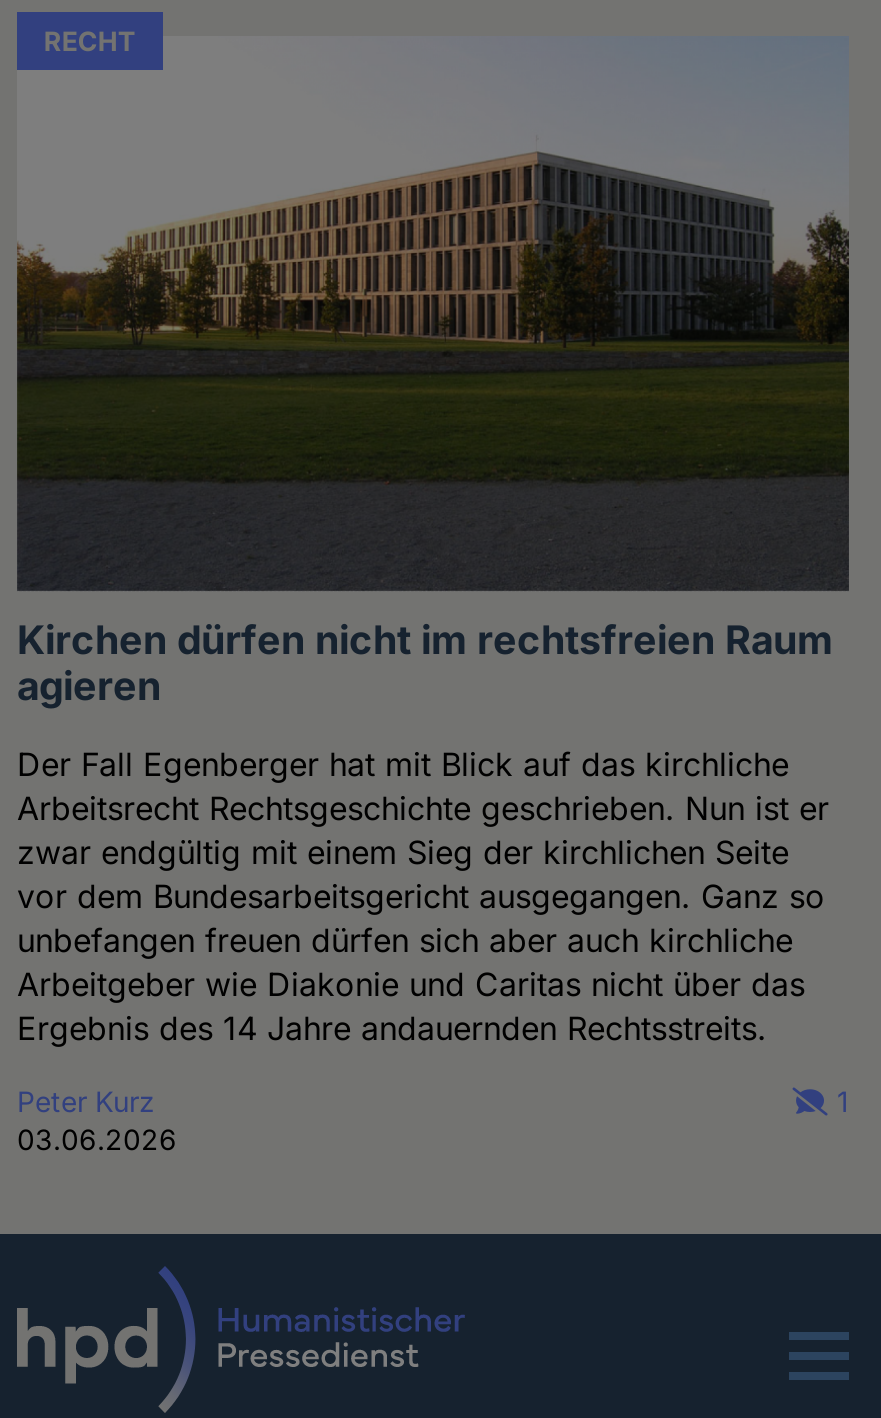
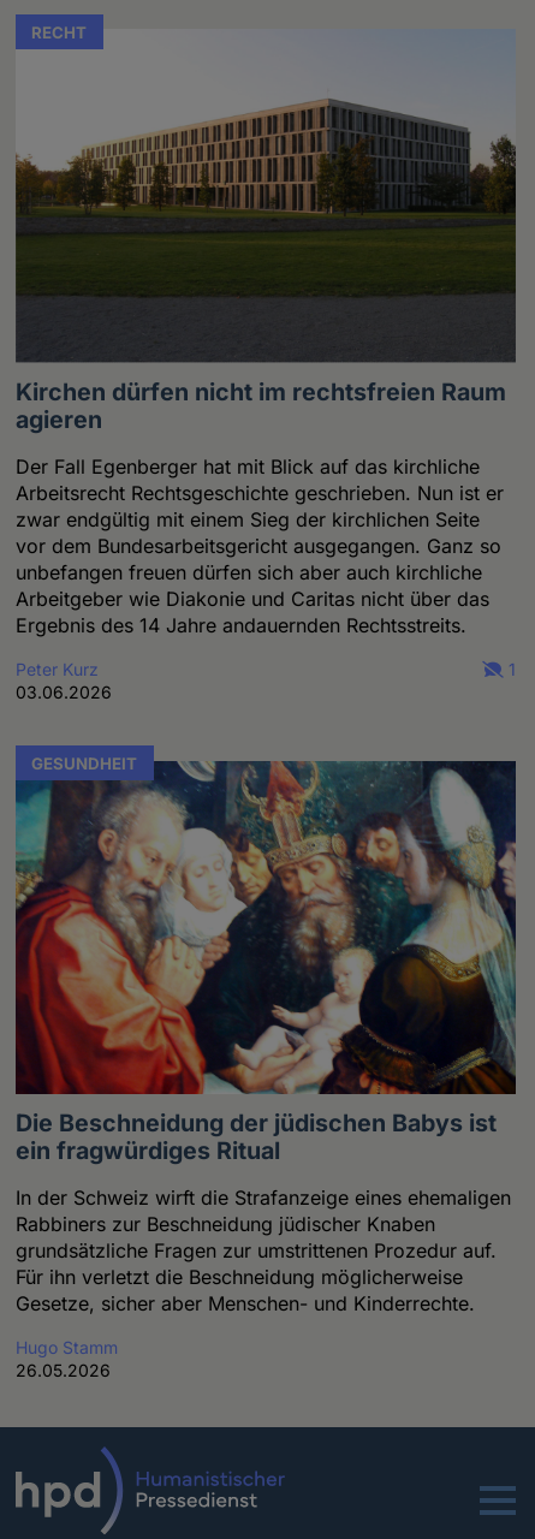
+ [image]
+ GESUNDHEIT

+ Die Beschneidung der jüdischen Babys ist
+ ein fragwürdiges Ritual
+ In der Schweiz wirft die Strafanzeige eines ehemaligen
+ Rabbiners zur Beschneidung jüdischer Knaben
+ grundsätzliche Fragen zur umstrittenen Prozedur auf.
+ Für ihn verletzt die Beschneidung möglicherweise
+ Gesetze, sicher aber Menschen- und Kinderrechte.
+ Hugo Stamm
+ 26.05.2026
